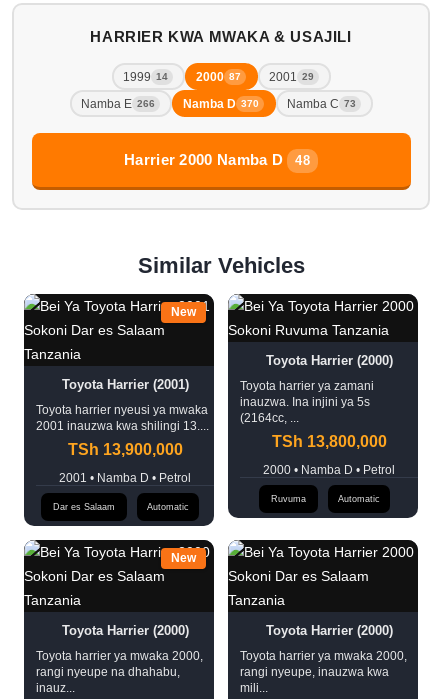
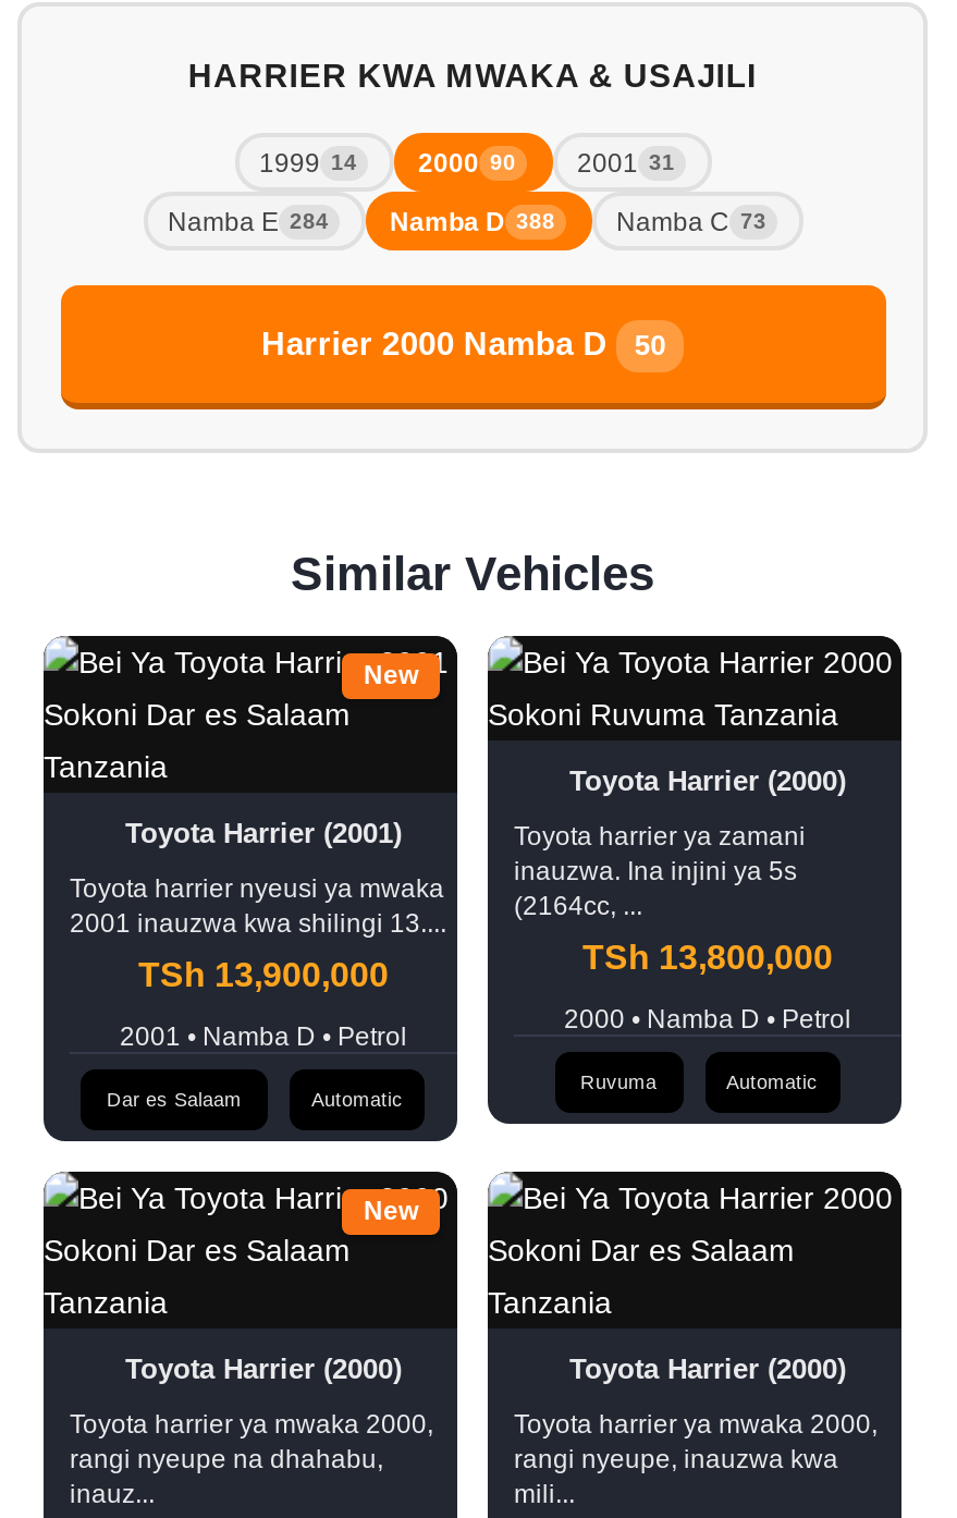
- 2000 87
+ 2000 90

- 2001 29
+ 2001 31

- Namba E 266
+ Namba E 284

- Namba D 370
+ Namba D 388

- Harrier 2000 Namba D 48
+ Harrier 2000 Namba D 50
